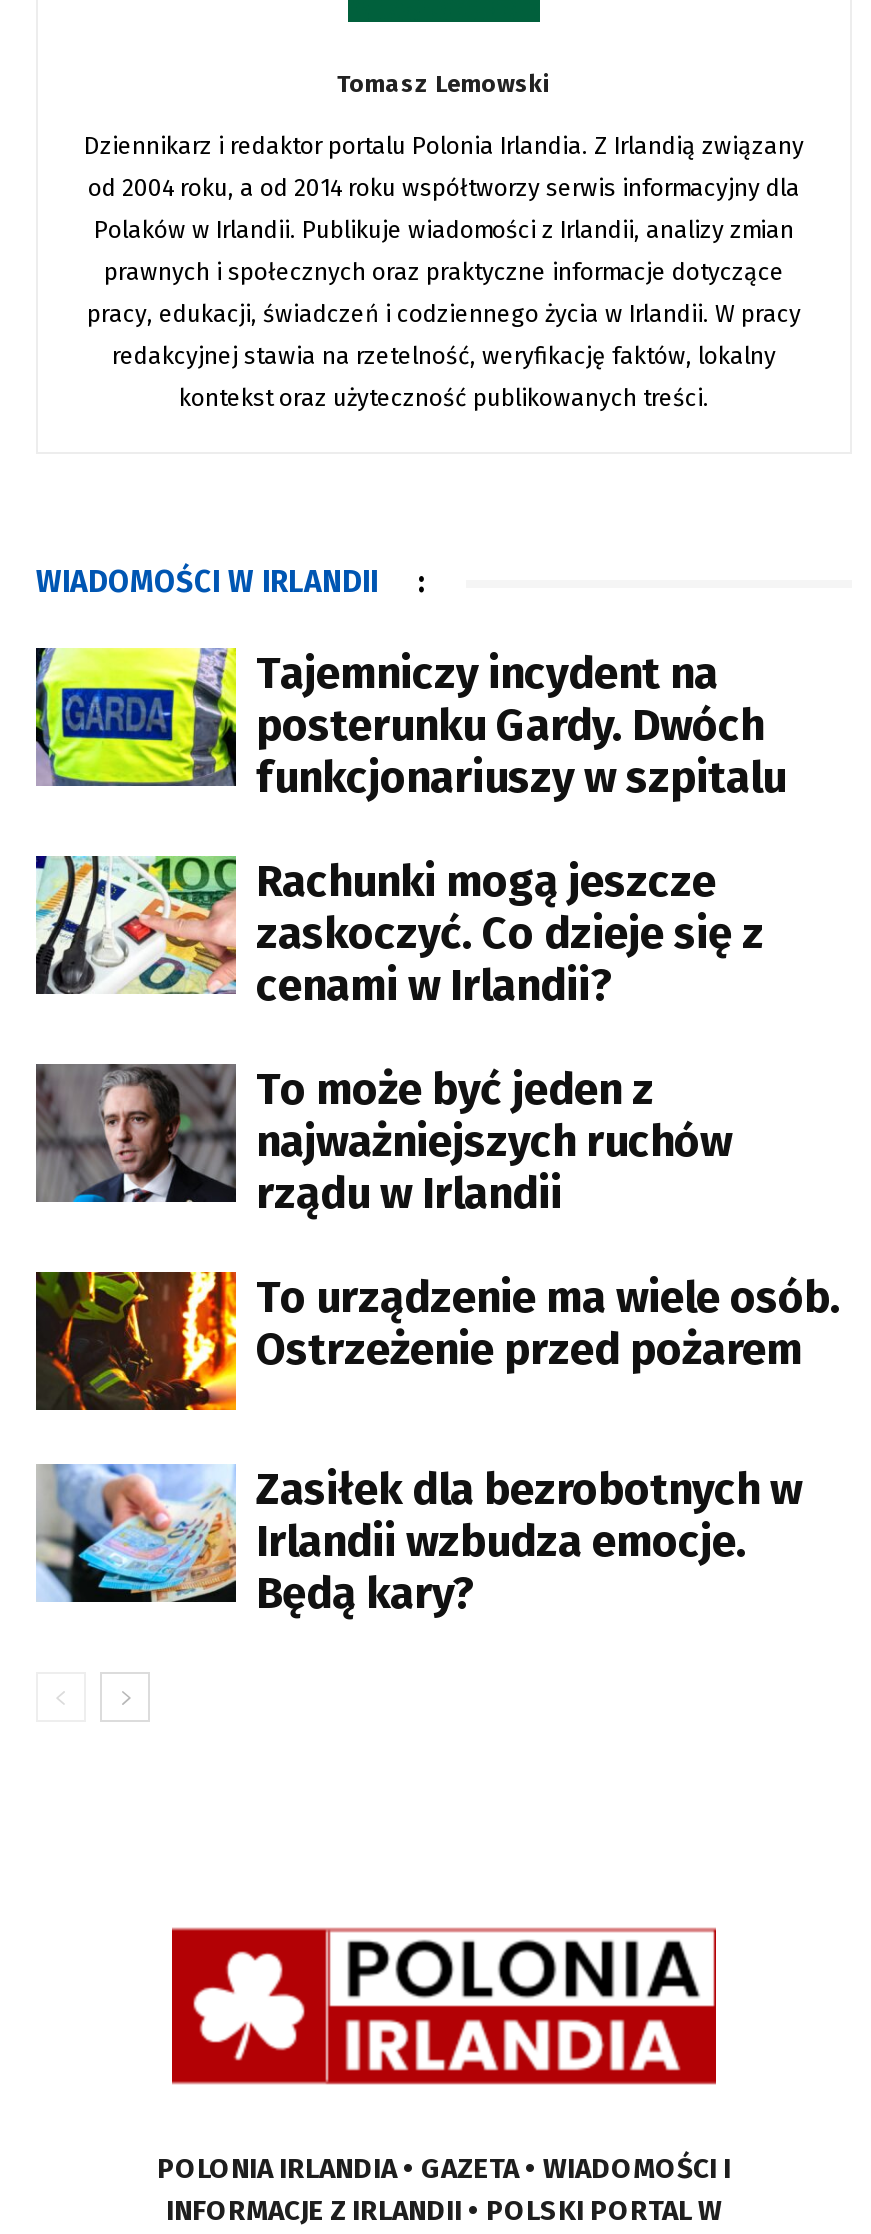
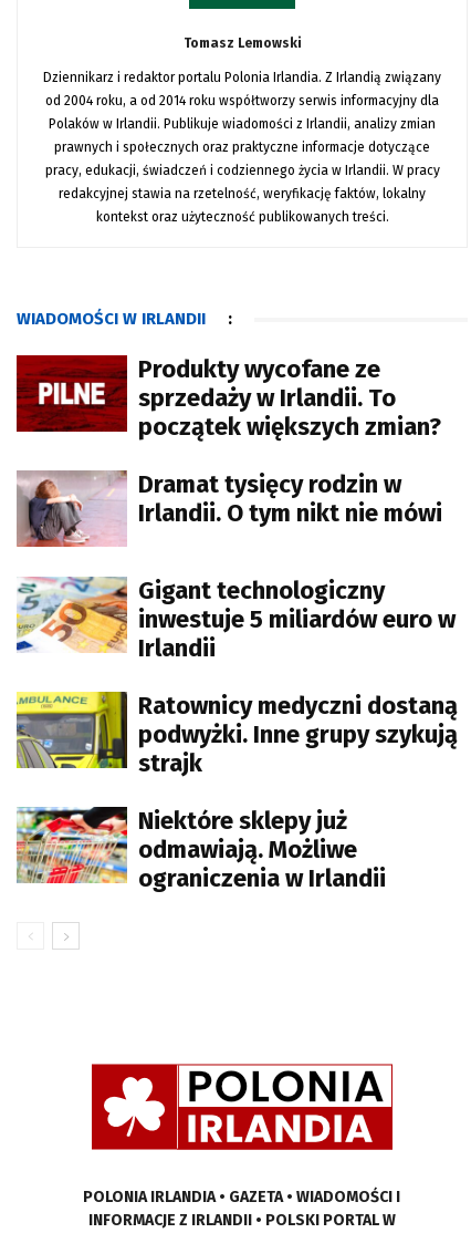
- [image]
- Tajemniczy incydent na
- posterunku Gardy. Dwóch
- funkcjonariuszy w szpitalu
+ [image]
+ Produkty wycofane ze
+ sprzedaży w Irlandii. To
+ początek większych zmian?

- [image]
- Rachunki mogą jeszcze
- zaskoczyć. Co dzieje się z
- cenami w Irlandii?
+ [image]
+ Dramat tysięcy rodzin w
+ Irlandii. O tym nikt nie mówi

- [image]
- To może być jeden z
- najważniejszych ruchów
- rządu w Irlandii
+ [image]
+ Gigant technologiczny
+ inwestuje 5 miliardów euro w
+ Irlandii

- [image]
- To urządzenie ma wiele osób.
- Ostrzeżenie przed pożarem
+ [image]
+ Ratownicy medyczni dostaną
+ podwyżki. Inne grupy szykują
+ strajk

- [image]
- Zasiłek dla bezrobotnych w
- Irlandii wzbudza emocje.
- Będą kary?
+ [image]
+ Niektóre sklepy już
+ odmawiają. Możliwe
+ ograniczenia w Irlandii
